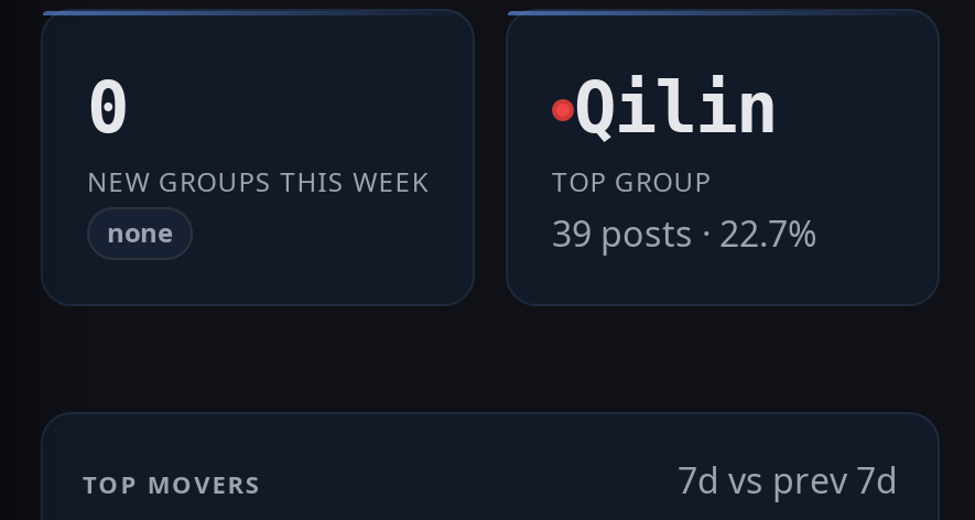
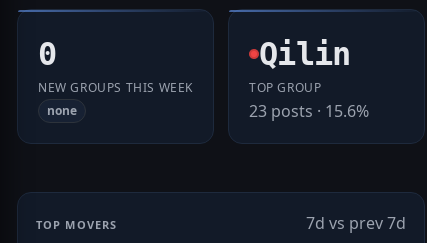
- 39 posts · 22.7%
+ 23 posts · 15.6%
